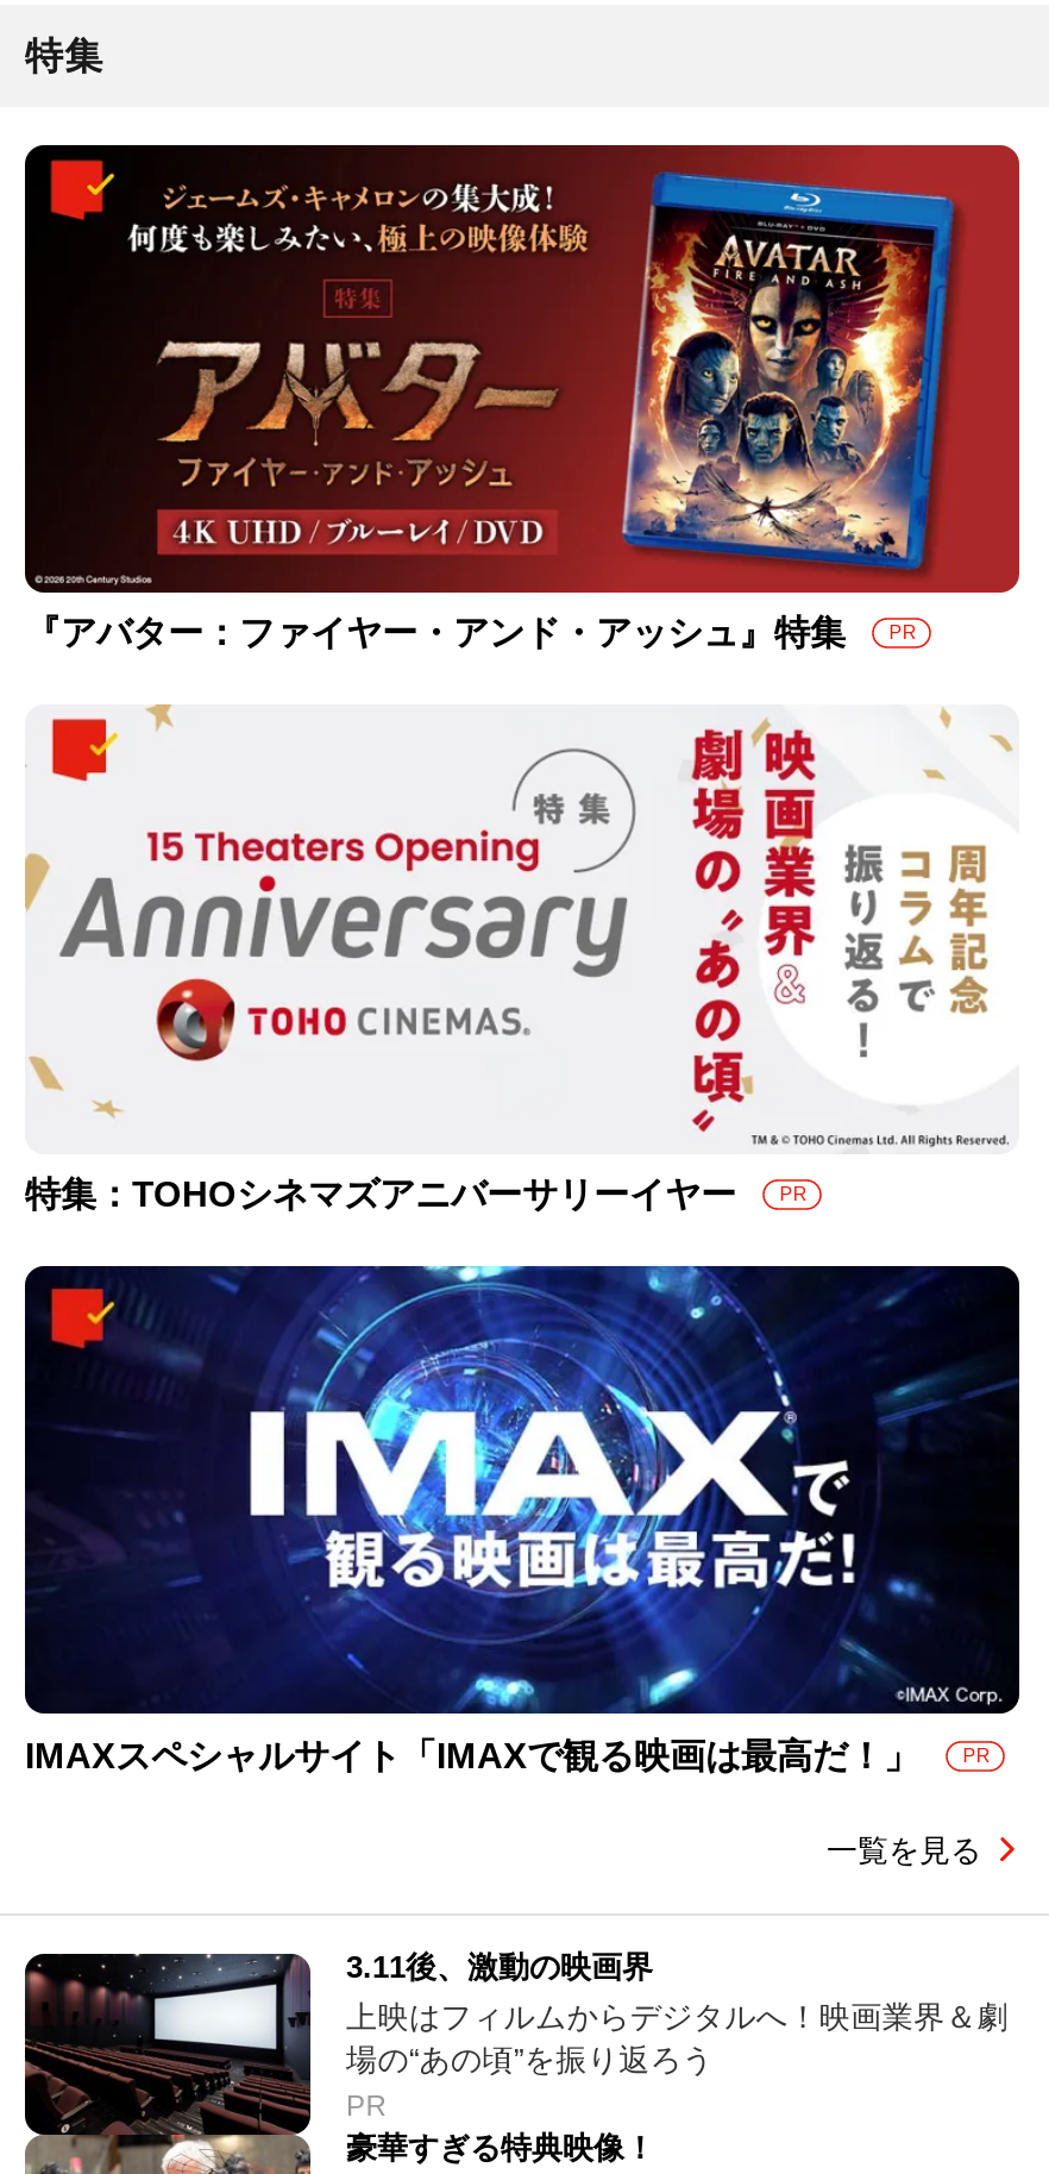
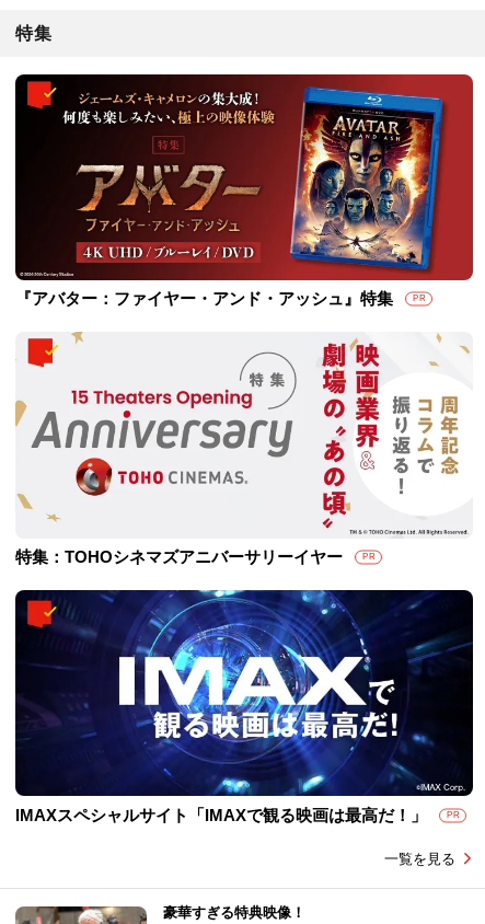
- [image]
- 3.11後、激動の映画界
- 上映はフィルムからデジタルへ！映画業界＆劇
- 場の“あの頃”を振り返ろう
- PR
